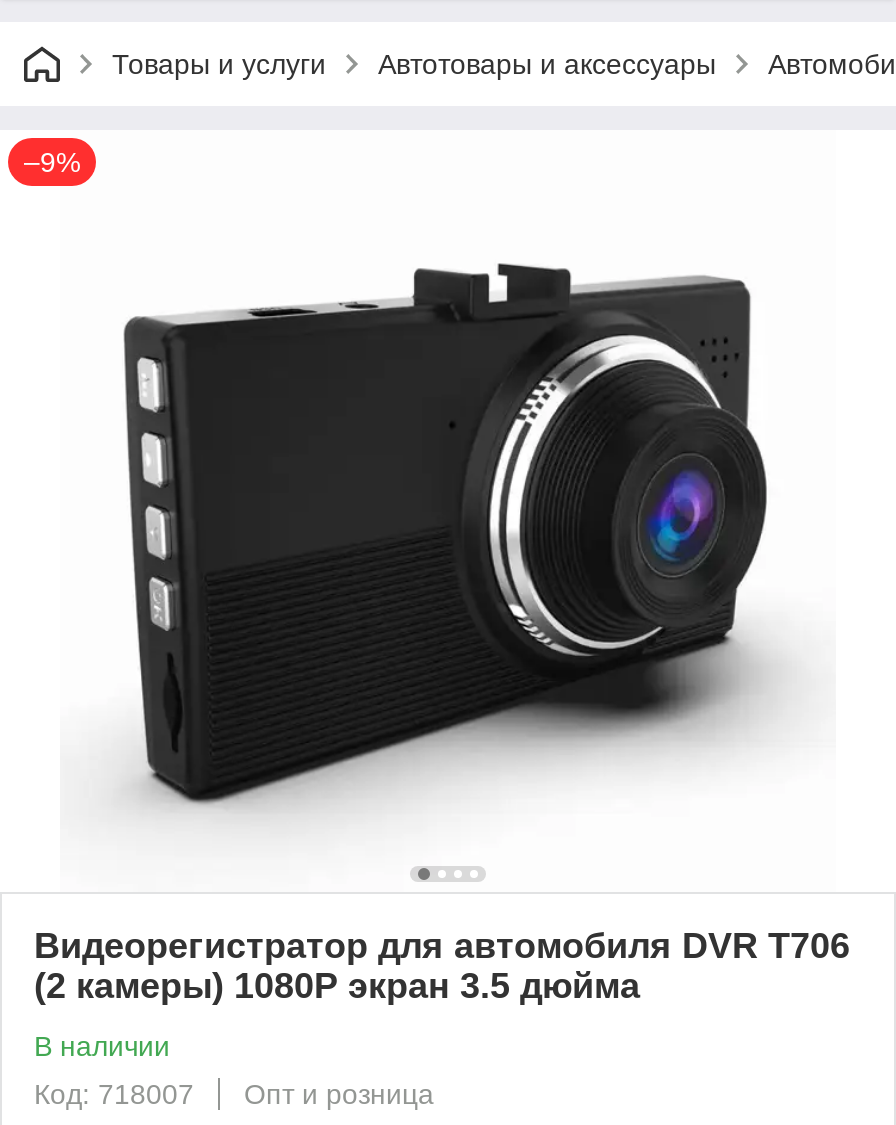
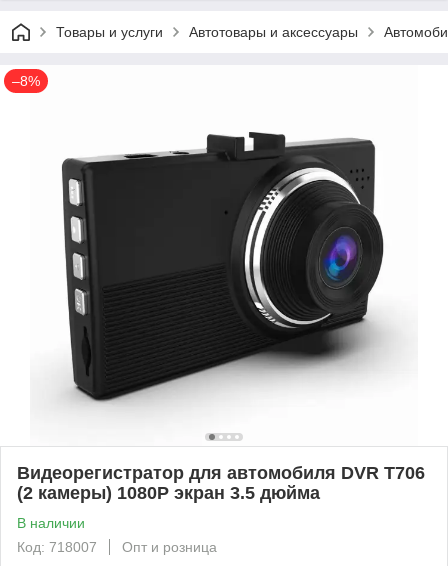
- –9%
+ –8%
